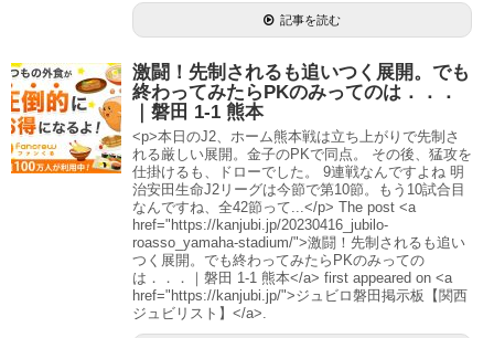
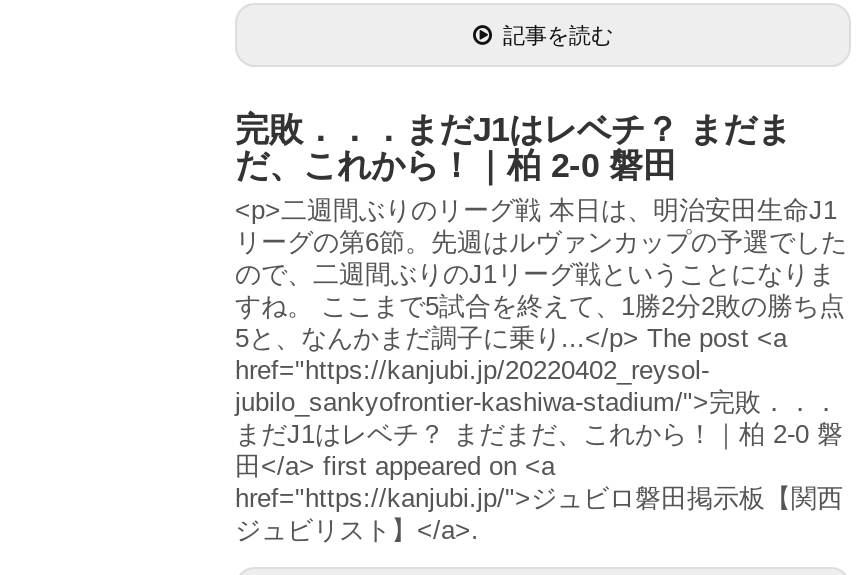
- [image]

- 激闘！先制されるも追いつく展開。でも
- 終わってみたらPKのみってのは．．．
- ｜磐田 1-1 熊本
- <p>本日のJ2、ホーム熊本戦は立ち上がりで先制さ
- れる厳しい展開。金子のPKで同点。 その後、猛攻を
- 仕掛けるも、ドローでした。 9連戦なんですよね 明
- 治安田生命J2リーグは今節で第10節。もう10試合目
- なんですね、全42節って...</p> The post <a
- href="https://kanjubi.jp/20230416_jubilo-
- roasso_yamaha-stadium/">激闘！先制されるも追い
- つく展開。でも終わってみたらPKのみっての
- は．．．｜磐田 1-1 熊本</a> first appeared on <a
+ 完敗．．．まだJ1はレベチ？ まだま
+ だ、これから！｜柏 2-0 磐田
+ <p>二週間ぶりのリーグ戦 本日は、明治安田生命J1
+ リーグの第6節。先週はルヴァンカップの予選でした
+ ので、二週間ぶりのJ1リーグ戦ということになりま
+ すね。 ここまで5試合を終えて、1勝2分2敗の勝ち点
+ 5と、なんかまだ調子に乗り...</p> The post <a
+ href="https://kanjubi.jp/20220402_reysol-
+ jubilo_sankyofrontier-kashiwa-stadium/">完敗．．．
+ まだJ1はレベチ？ まだまだ、これから！｜柏 2-0 磐
+ 田</a> first appeared on <a
